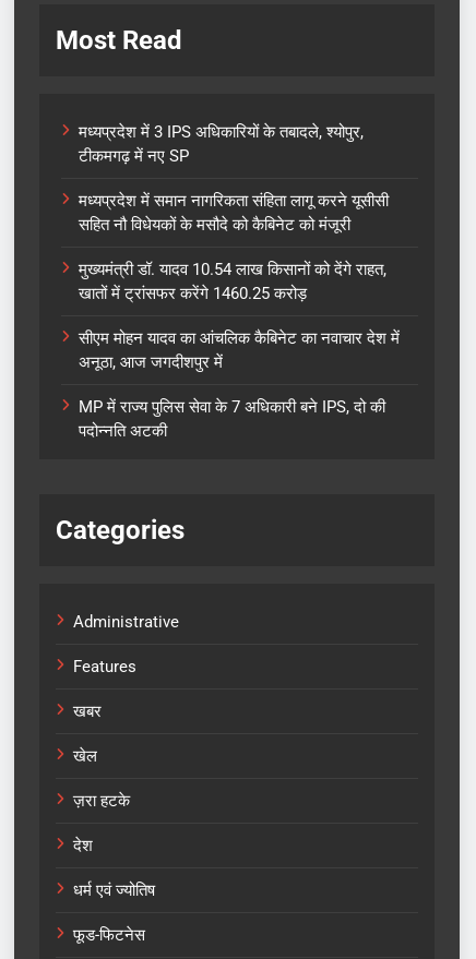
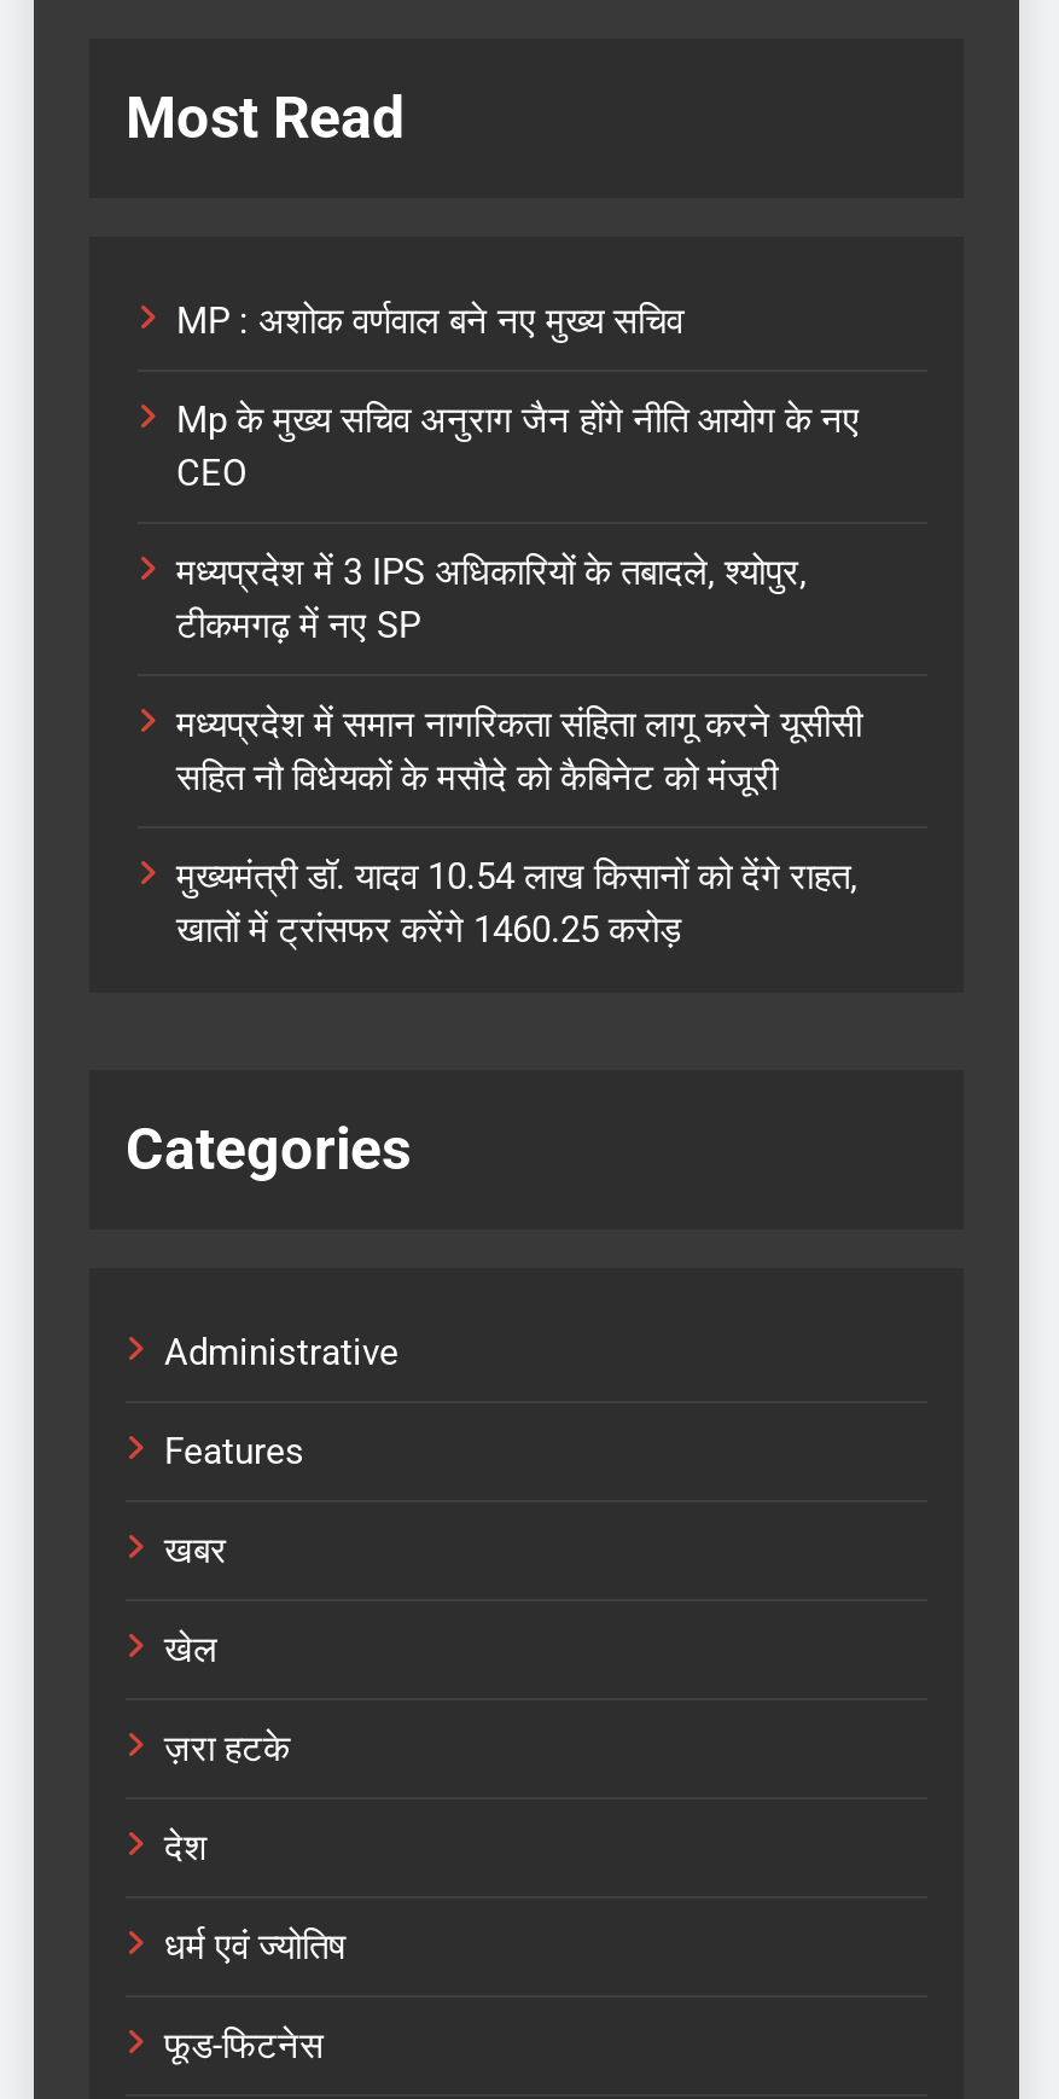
+ MP : अशोक वर्णवाल बने नए मुख्य सचिव
+ Mp के मुख्य सचिव अनुराग जैन होंगे नीति आयोग के नए
+ CEO

moved down: मध्यप्रदेश में 3 IPS अधिकारियों के तबादले, श्योपुर, | टीकमगढ़ में नए SP | मध्यप्रदेश में समान नागरिकता संहिता लागू करने यूसीसी | सहित नौ विधेयकों के मसौदे को कैबिनेट को मंजूरी | मुख्यमंत्री डॉ. यादव 10.54 लाख किसानों को देंगे राहत, | खातों में ट्रांसफर करेंगे 1460.25 करोड़

- सीएम मोहन यादव का आंचलिक कैबिनेट का नवाचार देश में
- अनूठा, आज जगदीशपुर में
- MP में राज्य पुलिस सेवा के 7 अधिकारी बने IPS, दो की
- पदोन्नति अटकी
